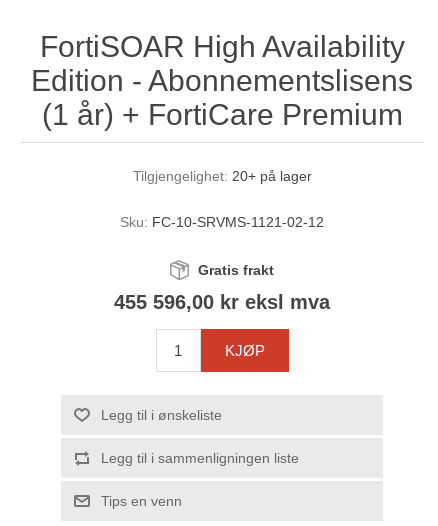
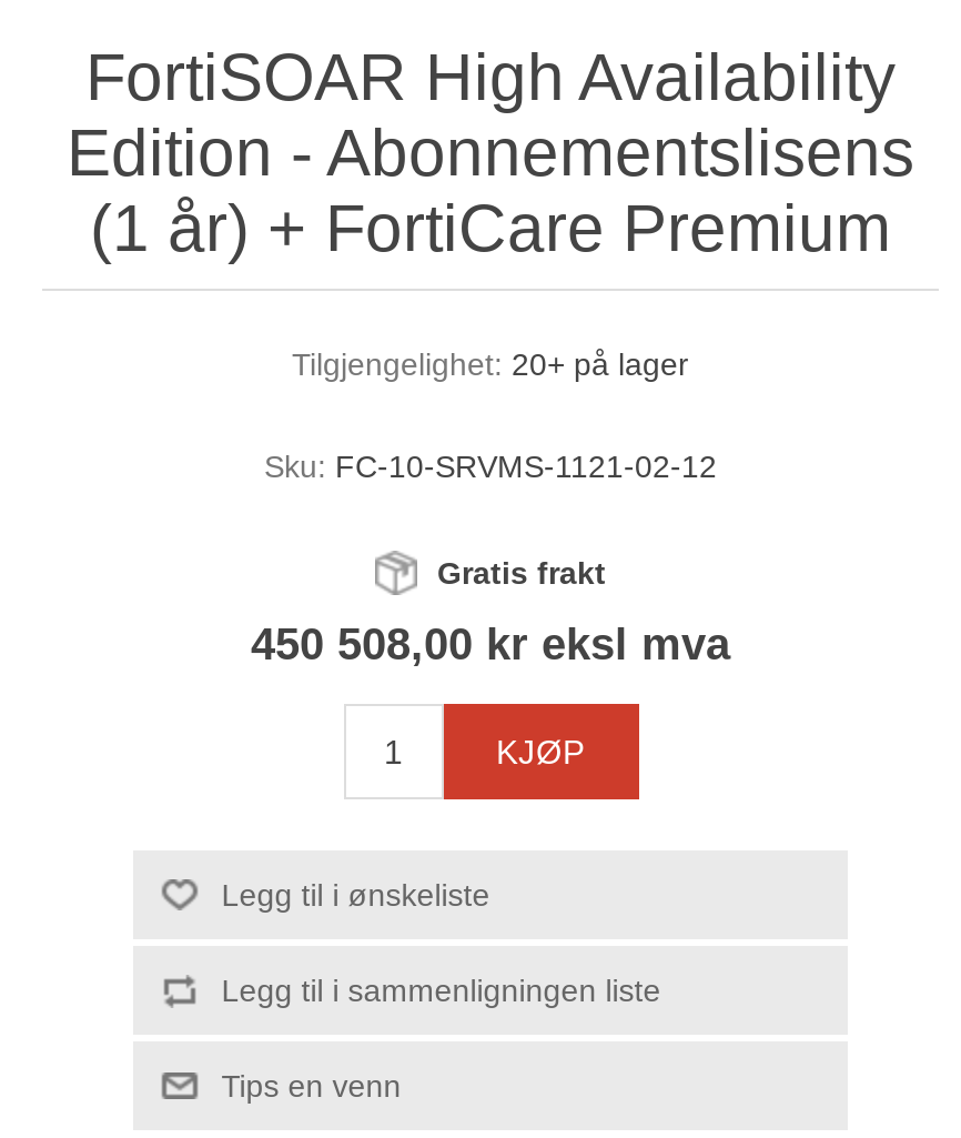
- 455 596,00 kr eksl mva
+ 450 508,00 kr eksl mva
